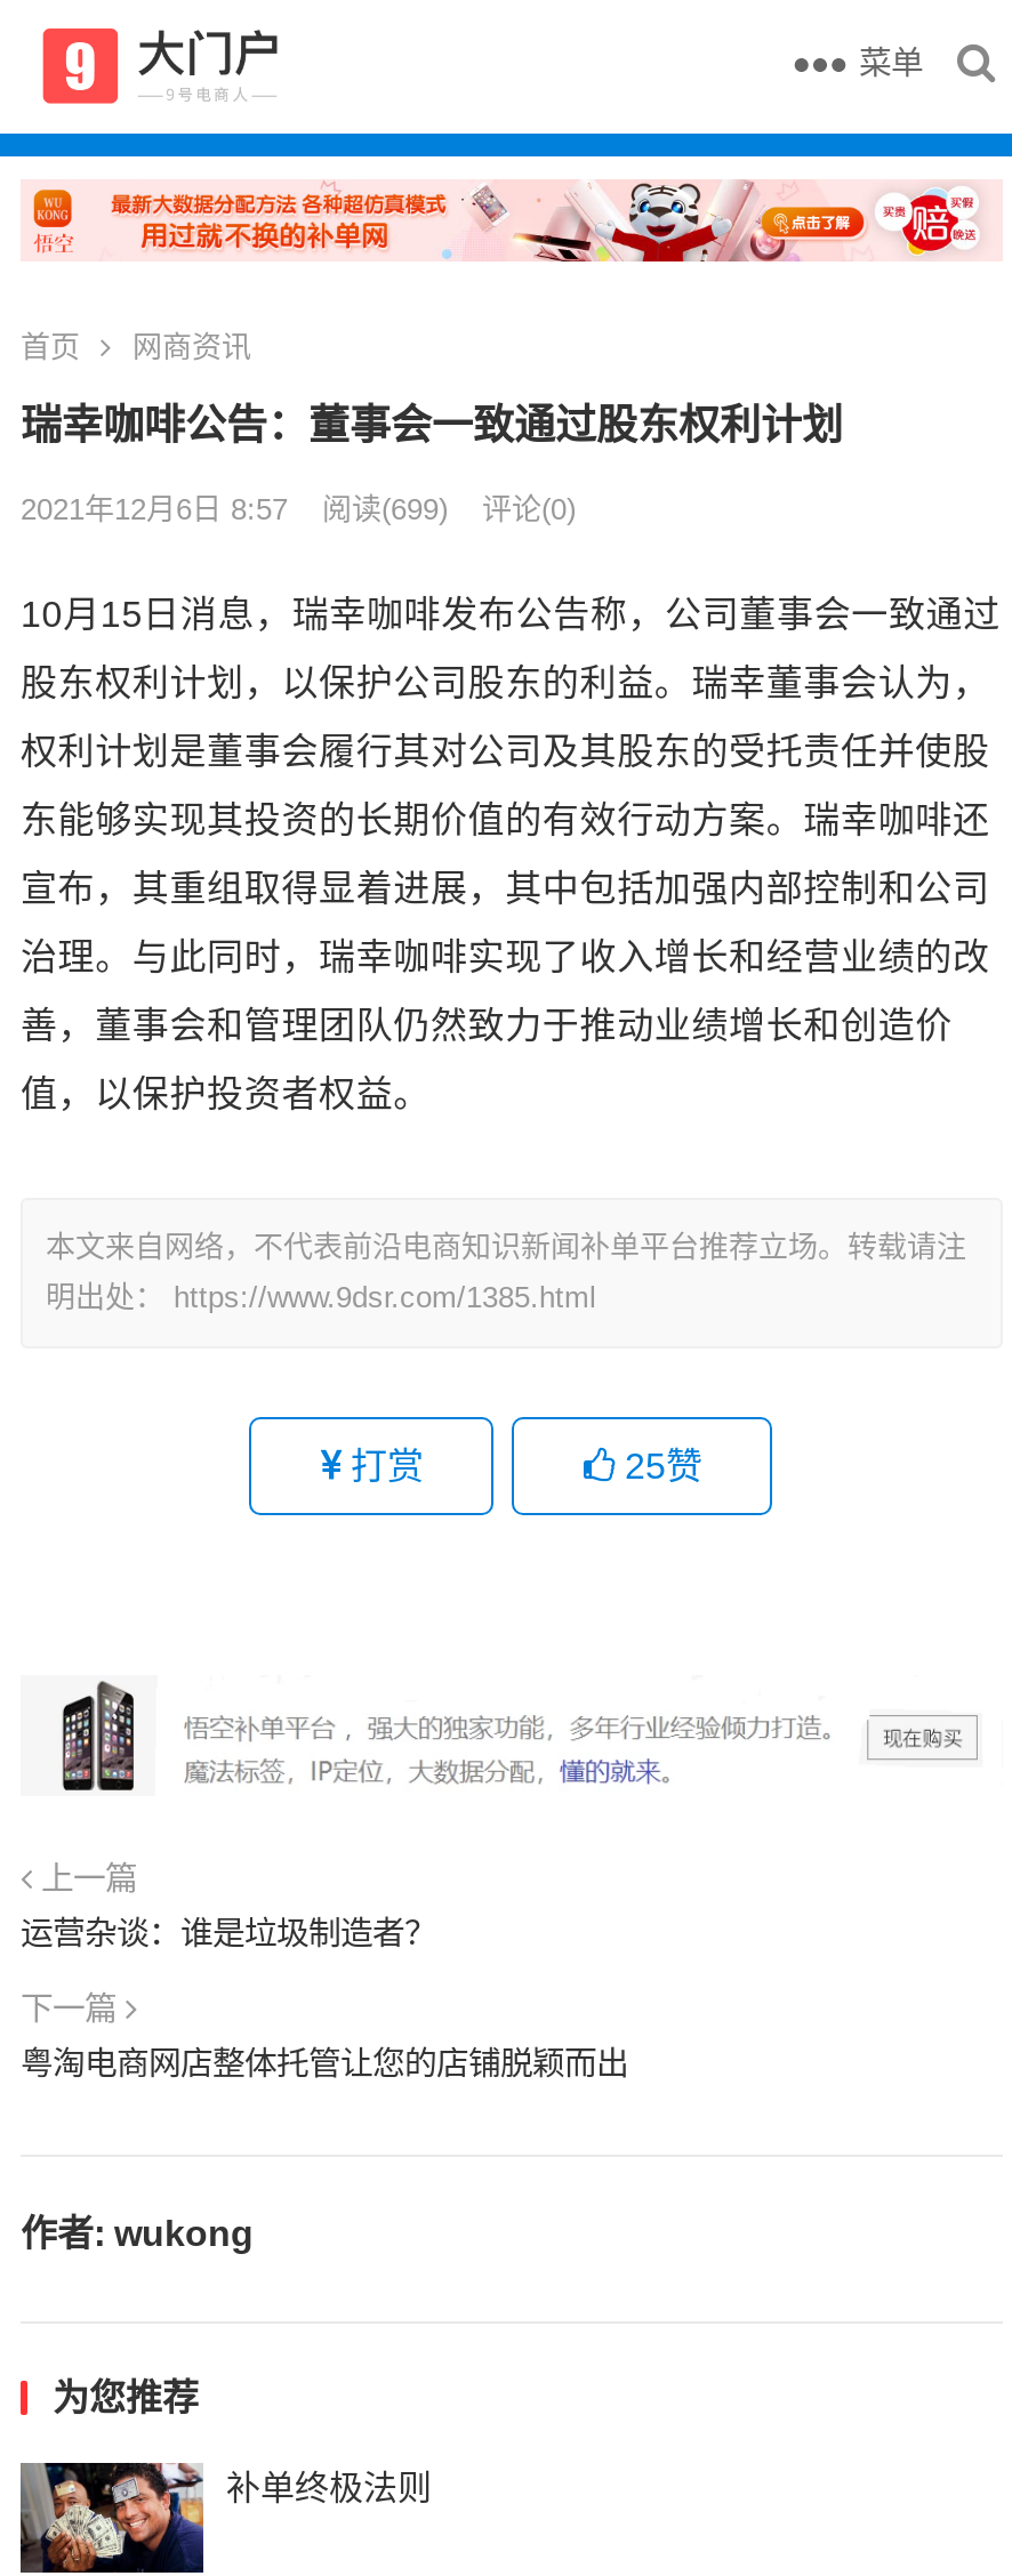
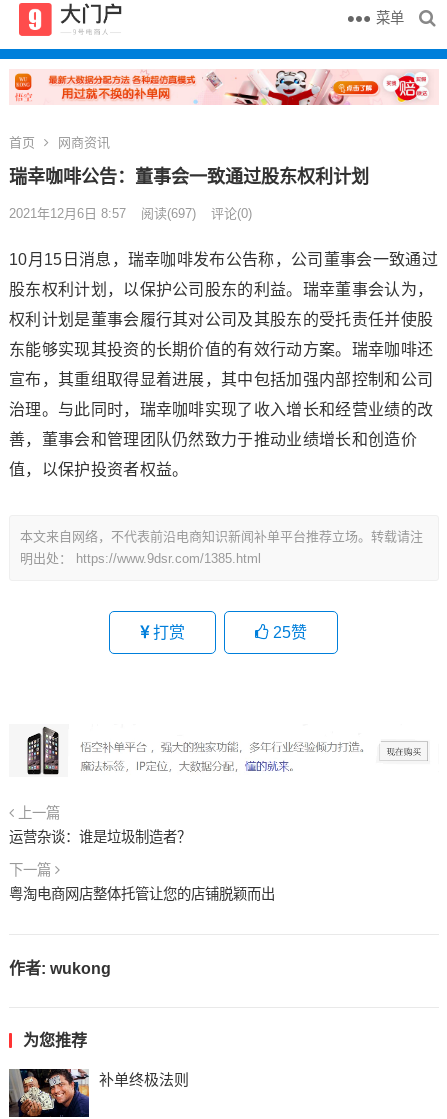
- 2021年12月6日 8:57 阅读(699) 评论(0)
+ 2021年12月6日 8:57 阅读(697) 评论(0)
